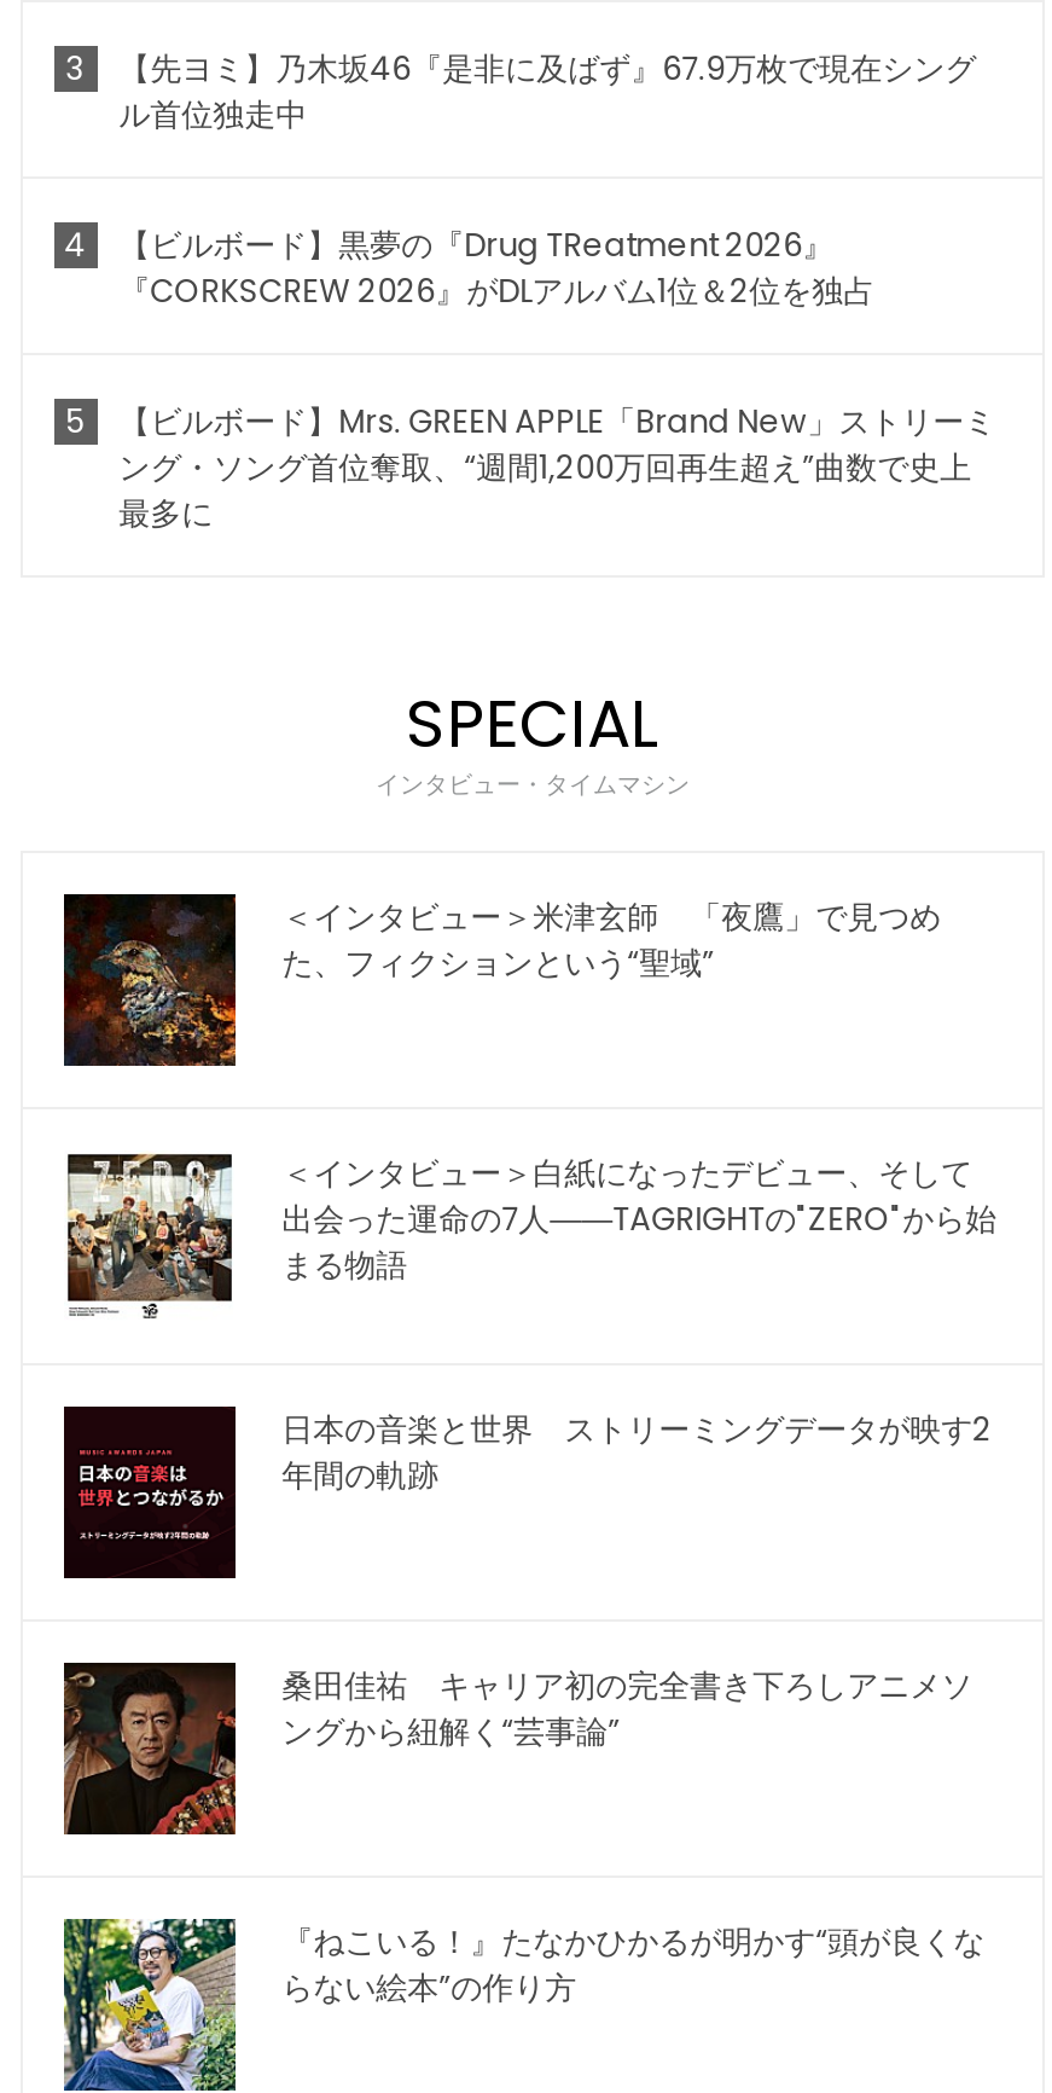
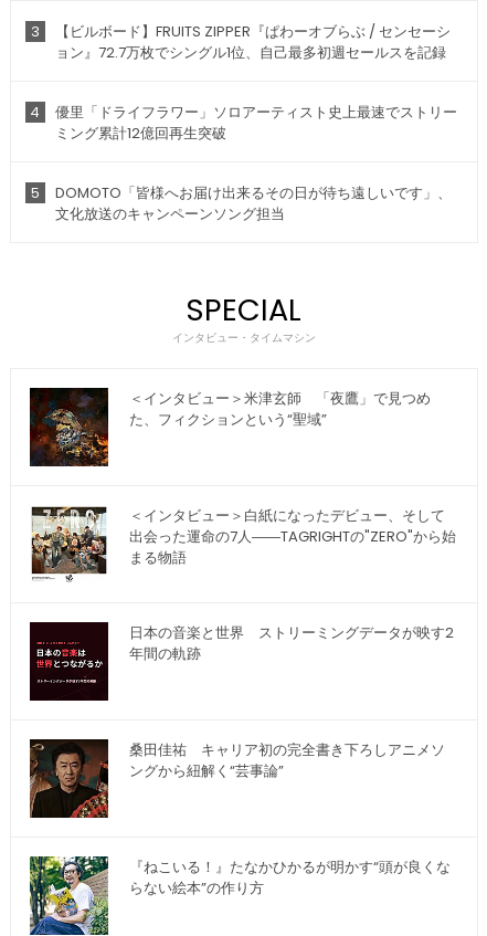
- 【先ヨミ】乃木坂46『是非に及ばず』67.9万枚で現在シング
- ル首位独走中
+ 【ビルボード】FRUITS ZIPPER『ぱわーオブらぶ / センセーシ
+ ョン』72.7万枚でシングル1位、自己最多初週セールスを記録

- 【ビルボード】黒夢の『Drug TReatment 2026』
- 『CORKSCREW 2026』がDLアルバム1位＆2位を独占
+ 優里「ドライフラワー」ソロアーティスト史上最速でストリー
+ ミング累計12億回再生突破

- 【ビルボード】Mrs. GREEN APPLE「Brand New」ストリーミ
- ング・ソング首位奪取、“週間1,200万回再生超え”曲数で史上
- 最多に
+ DOMOTO「皆様へお届け出来るその日が待ち遠しいです」、
+ 文化放送のキャンペーンソング担当
